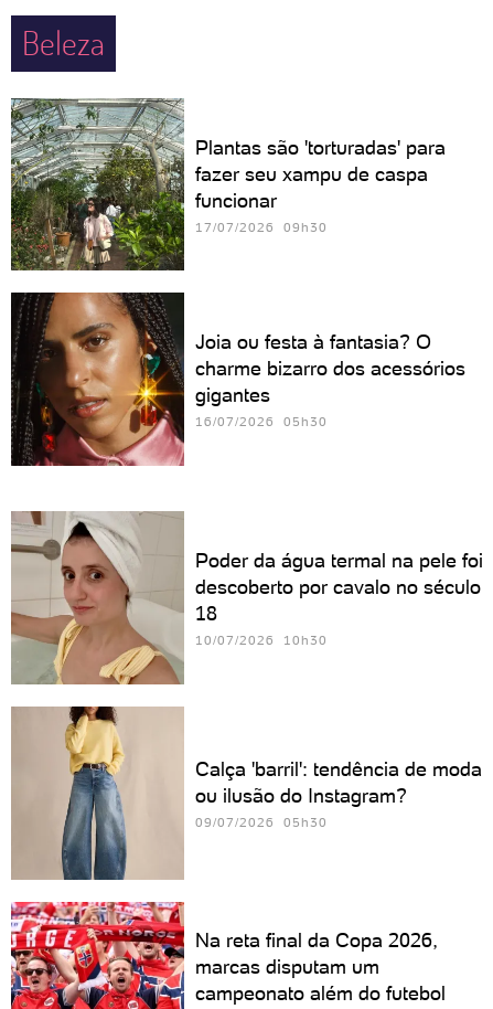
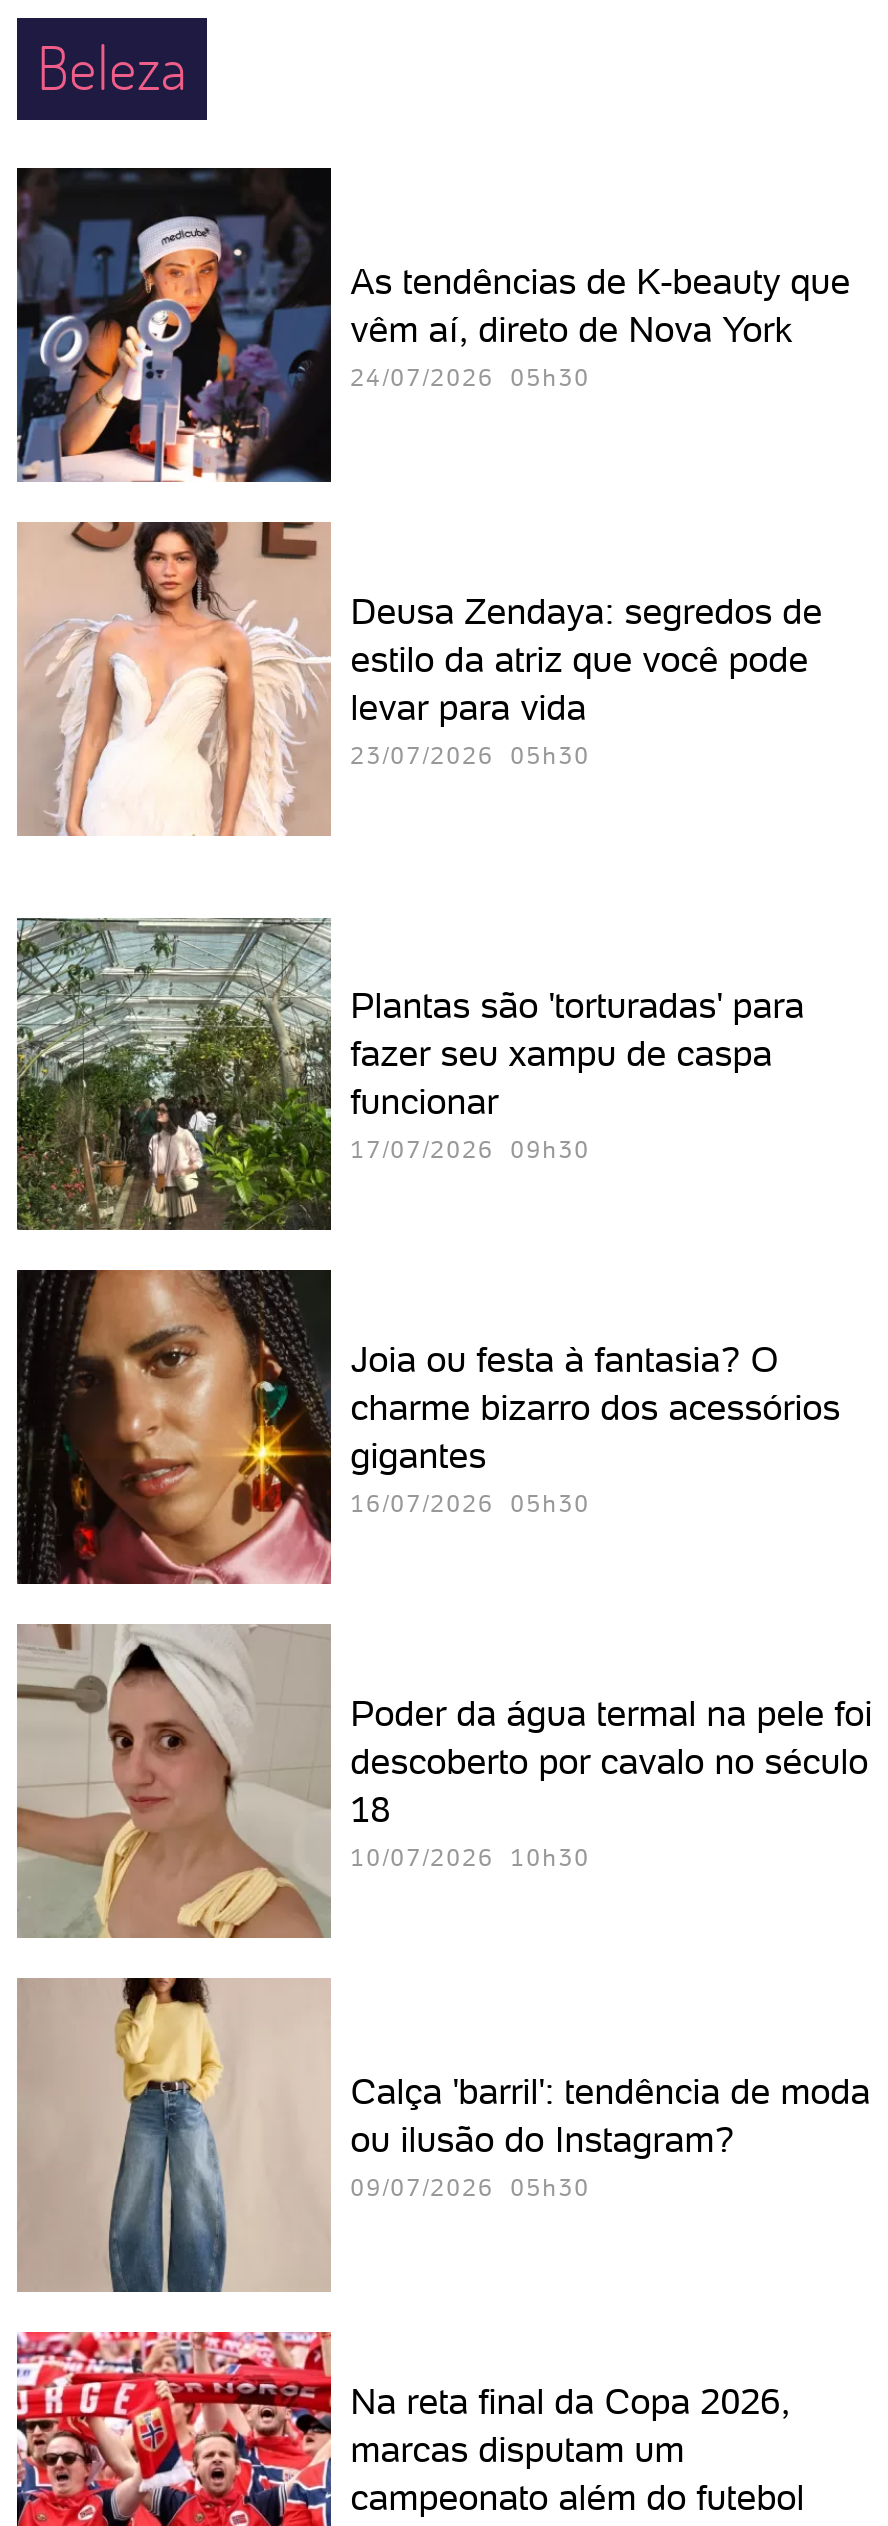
+ [image]
+ As tendências de K-beauty que
+ vêm aí, direto de Nova York
+ 24/07/2026 05h30

+ [image]
+ Deusa Zendaya: segredos de
+ estilo da atriz que você pode
+ levar para vida
+ 23/07/2026 05h30

moved down: [image] | Plantas são 'torturadas' para | fazer seu xampu de caspa | ... | gigantes | 16/07/2026 05h30
